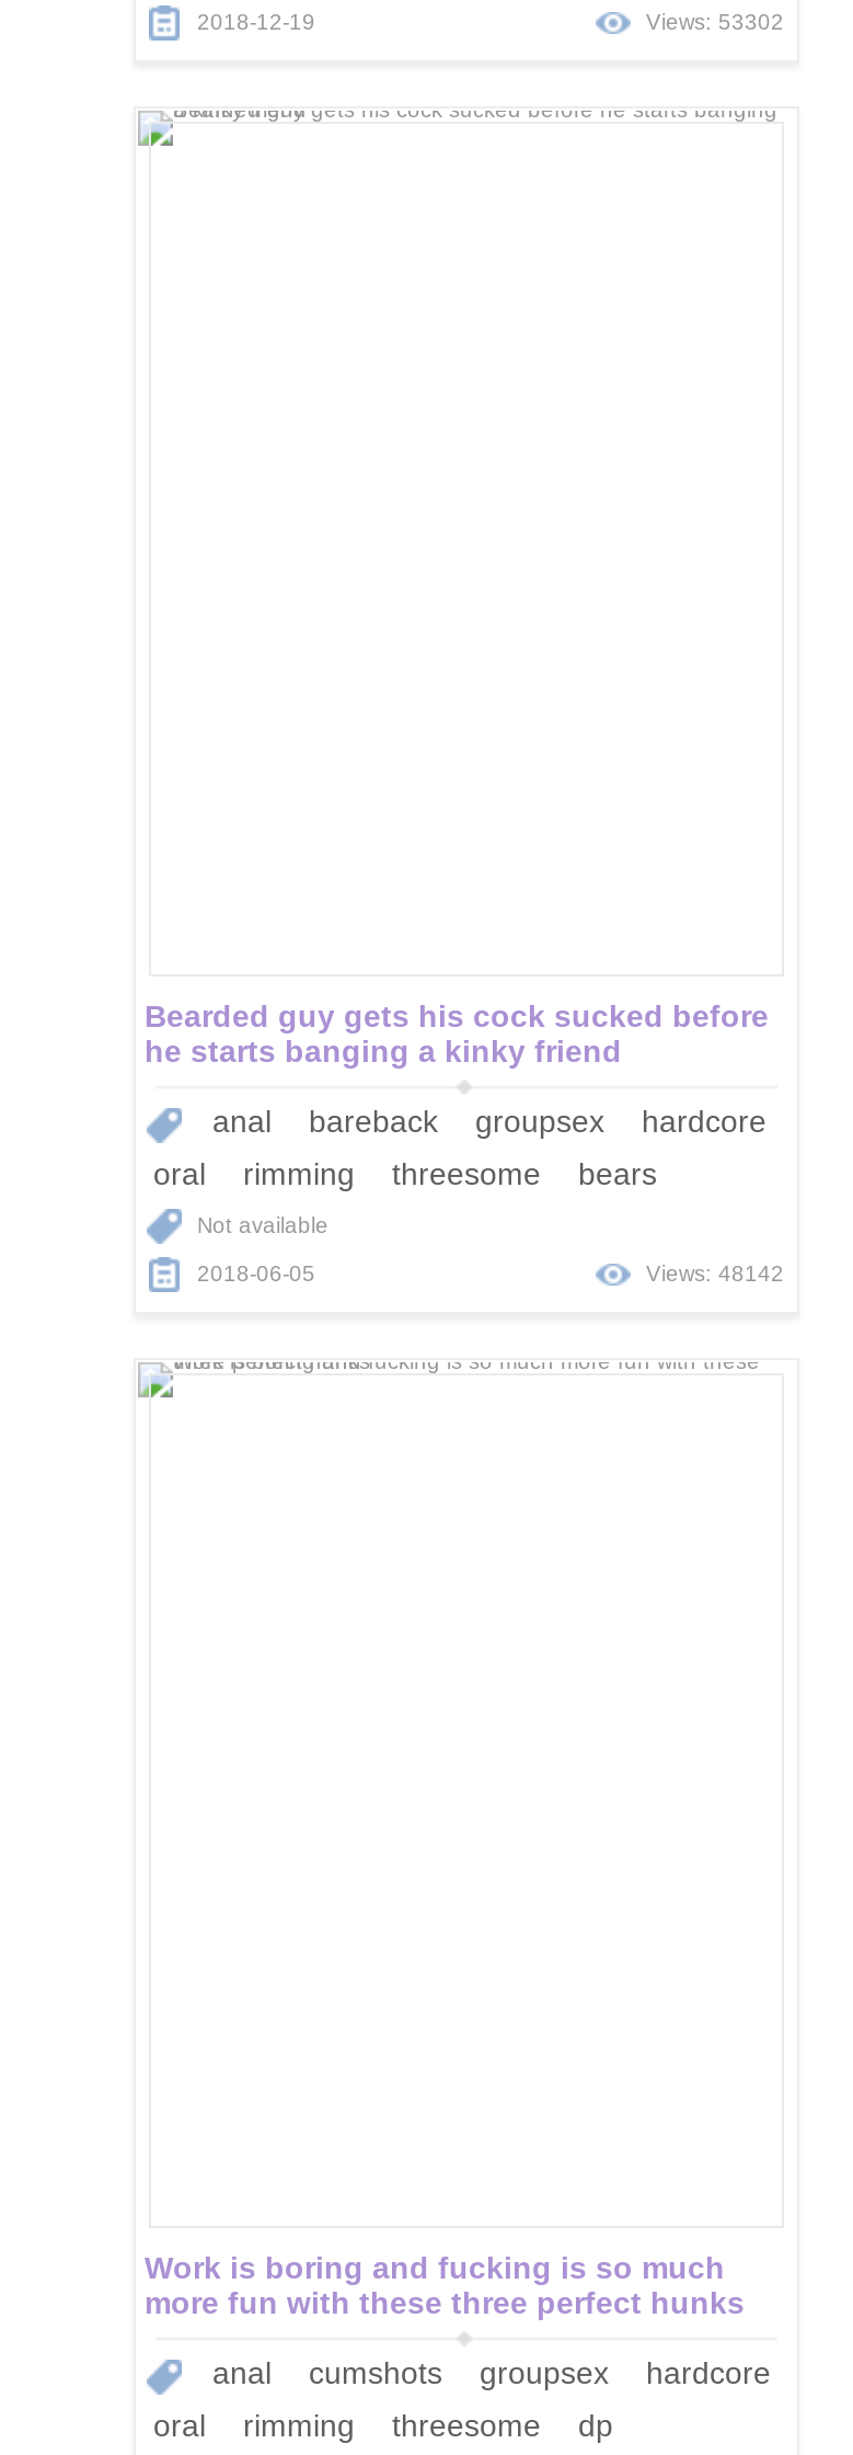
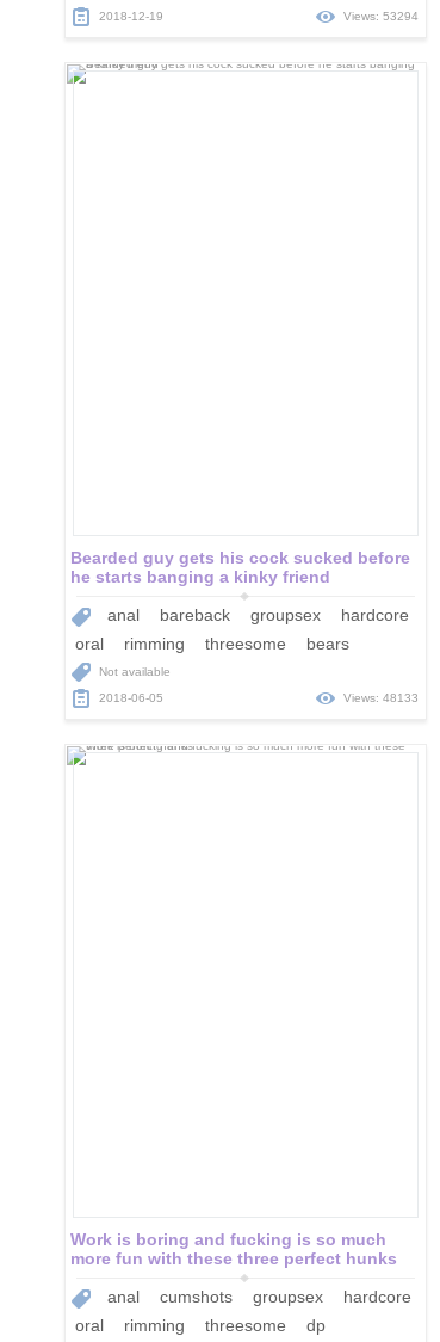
- Views: 53302
+ Views: 53294

- Views: 48142
+ Views: 48133
